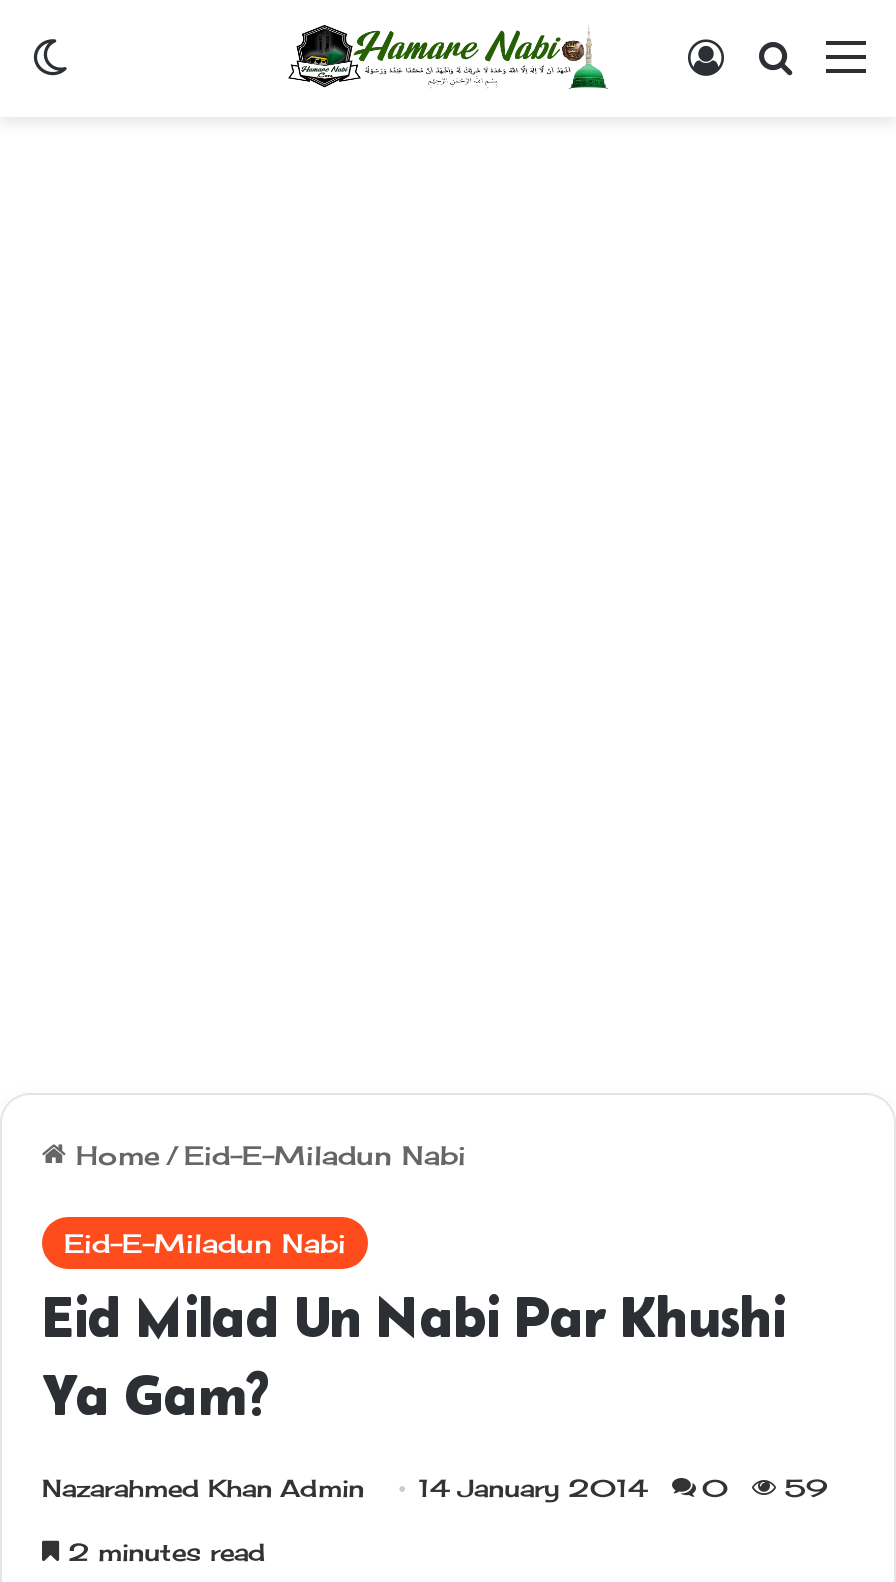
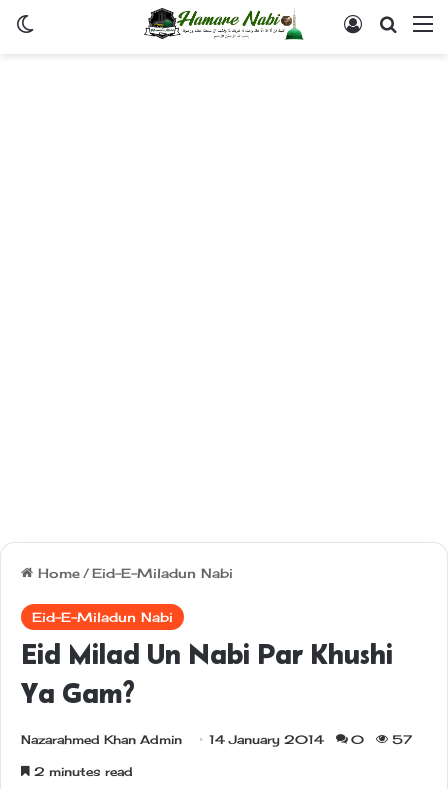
- 59
+ 57
